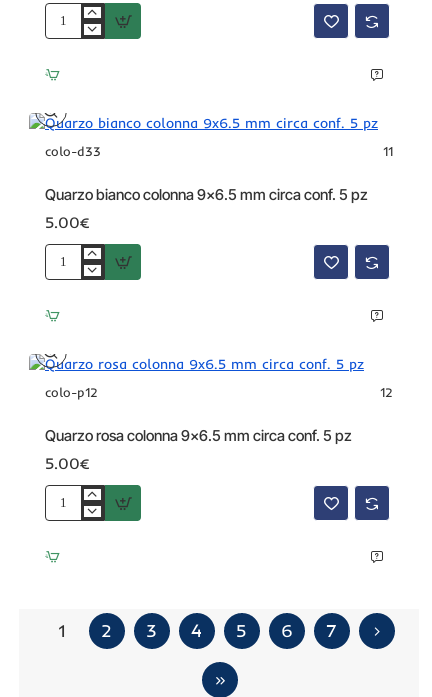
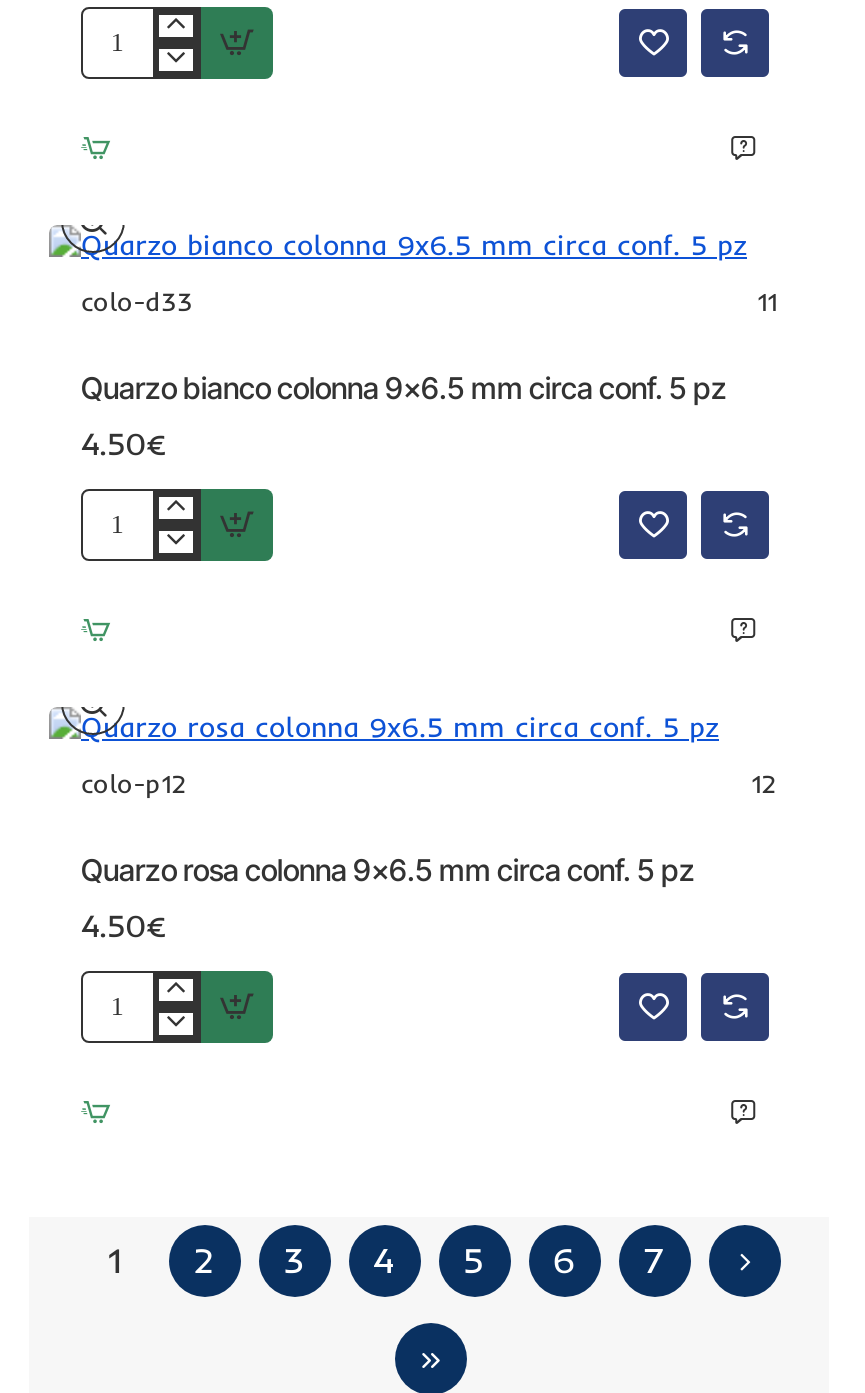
- 5.00€
+ 4.50€

- 5.00€
+ 4.50€
